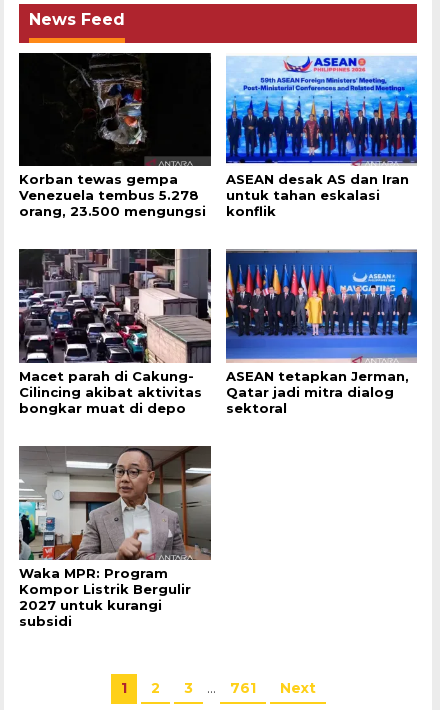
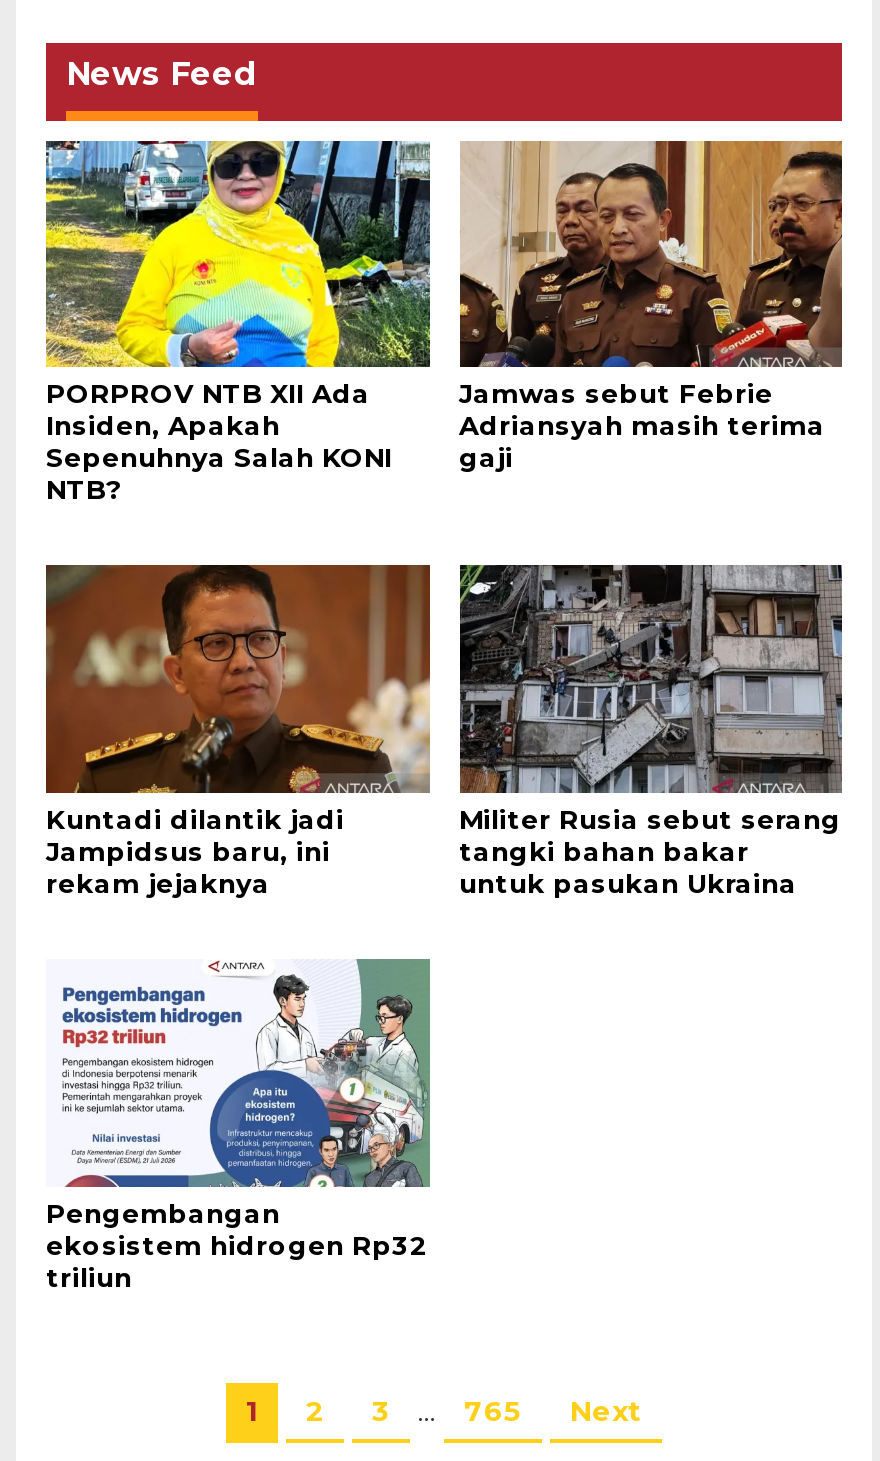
- [image]
- Korban tewas gempa
- Venezuela tembus 5.278
- orang, 23.500 mengungsi
+ [image]
+ PORPROV NTB XII Ada
+ Insiden, Apakah
+ Sepenuhnya Salah KONI
+ NTB?

- [image]
- ASEAN desak AS dan Iran
- untuk tahan eskalasi
- konflik
+ [image]
+ Jamwas sebut Febrie
+ Adriansyah masih terima
+ gaji

- [image]
- Macet parah di Cakung-
- Cilincing akibat aktivitas
- bongkar muat di depo
+ [image]
+ Kuntadi dilantik jadi
+ Jampidsus baru, ini
+ rekam jejaknya

- [image]
- ASEAN tetapkan Jerman,
- Qatar jadi mitra dialog
- sektoral
+ [image]
+ Militer Rusia sebut serang
+ tangki bahan bakar
+ untuk pasukan Ukraina

- [image]
- Waka MPR: Program
- Kompor Listrik Bergulir
- 2027 untuk kurangi
- subsidi
+ [image]
+ Pengembangan
+ ekosistem hidrogen Rp32
+ triliun

- 761
+ 765
